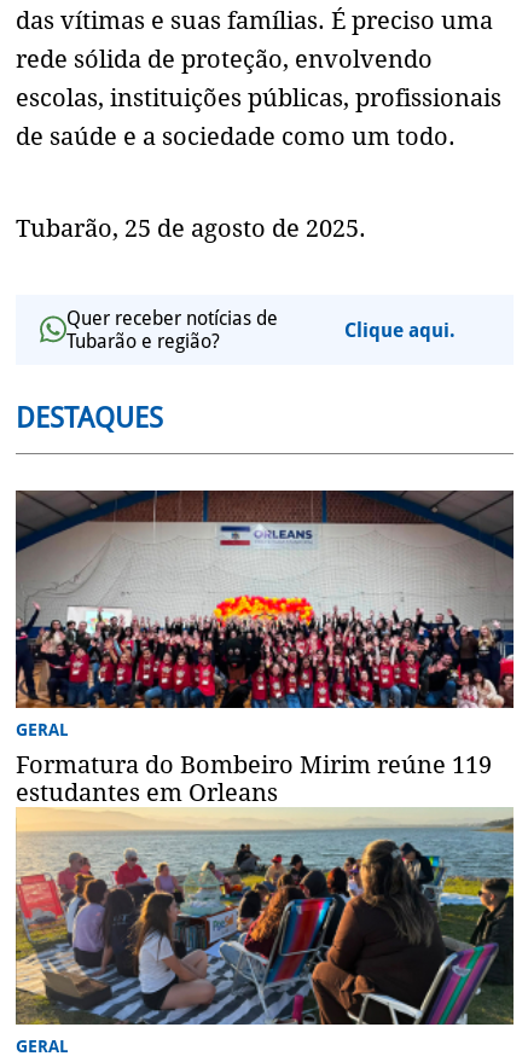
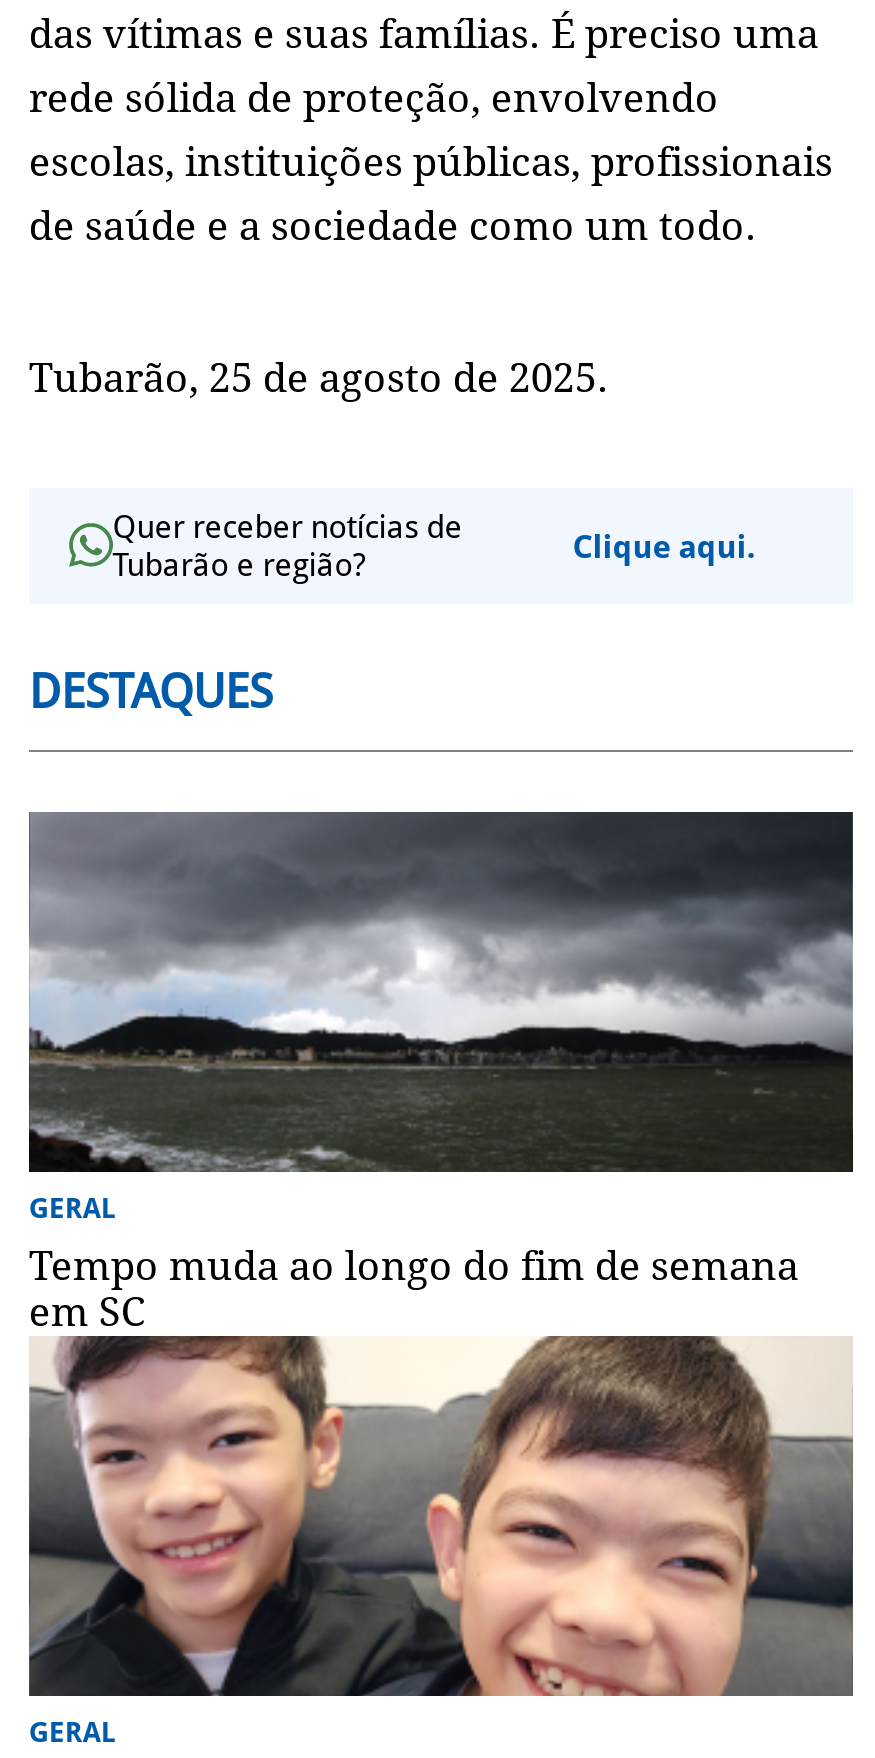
- [image]
- Formatura do Bombeiro Mirim reúne 119
- estudantes em Orleans
+ [image]
+ Tempo muda ao longo do fim de semana
+ em SC

- [image]
+ [image]
